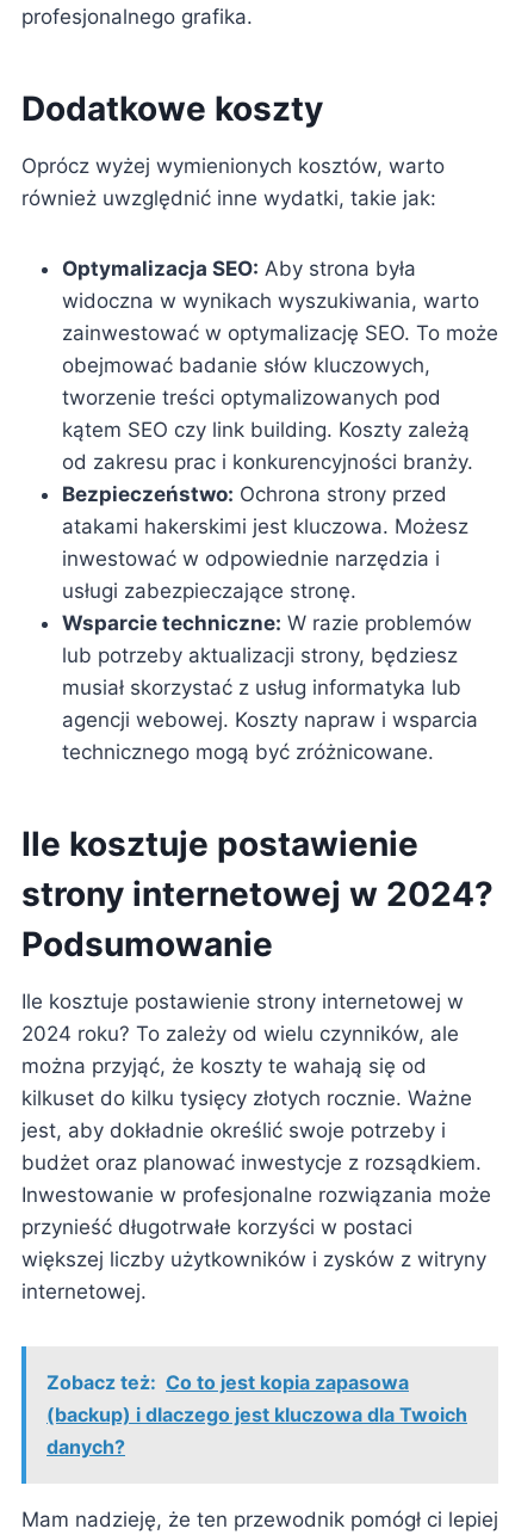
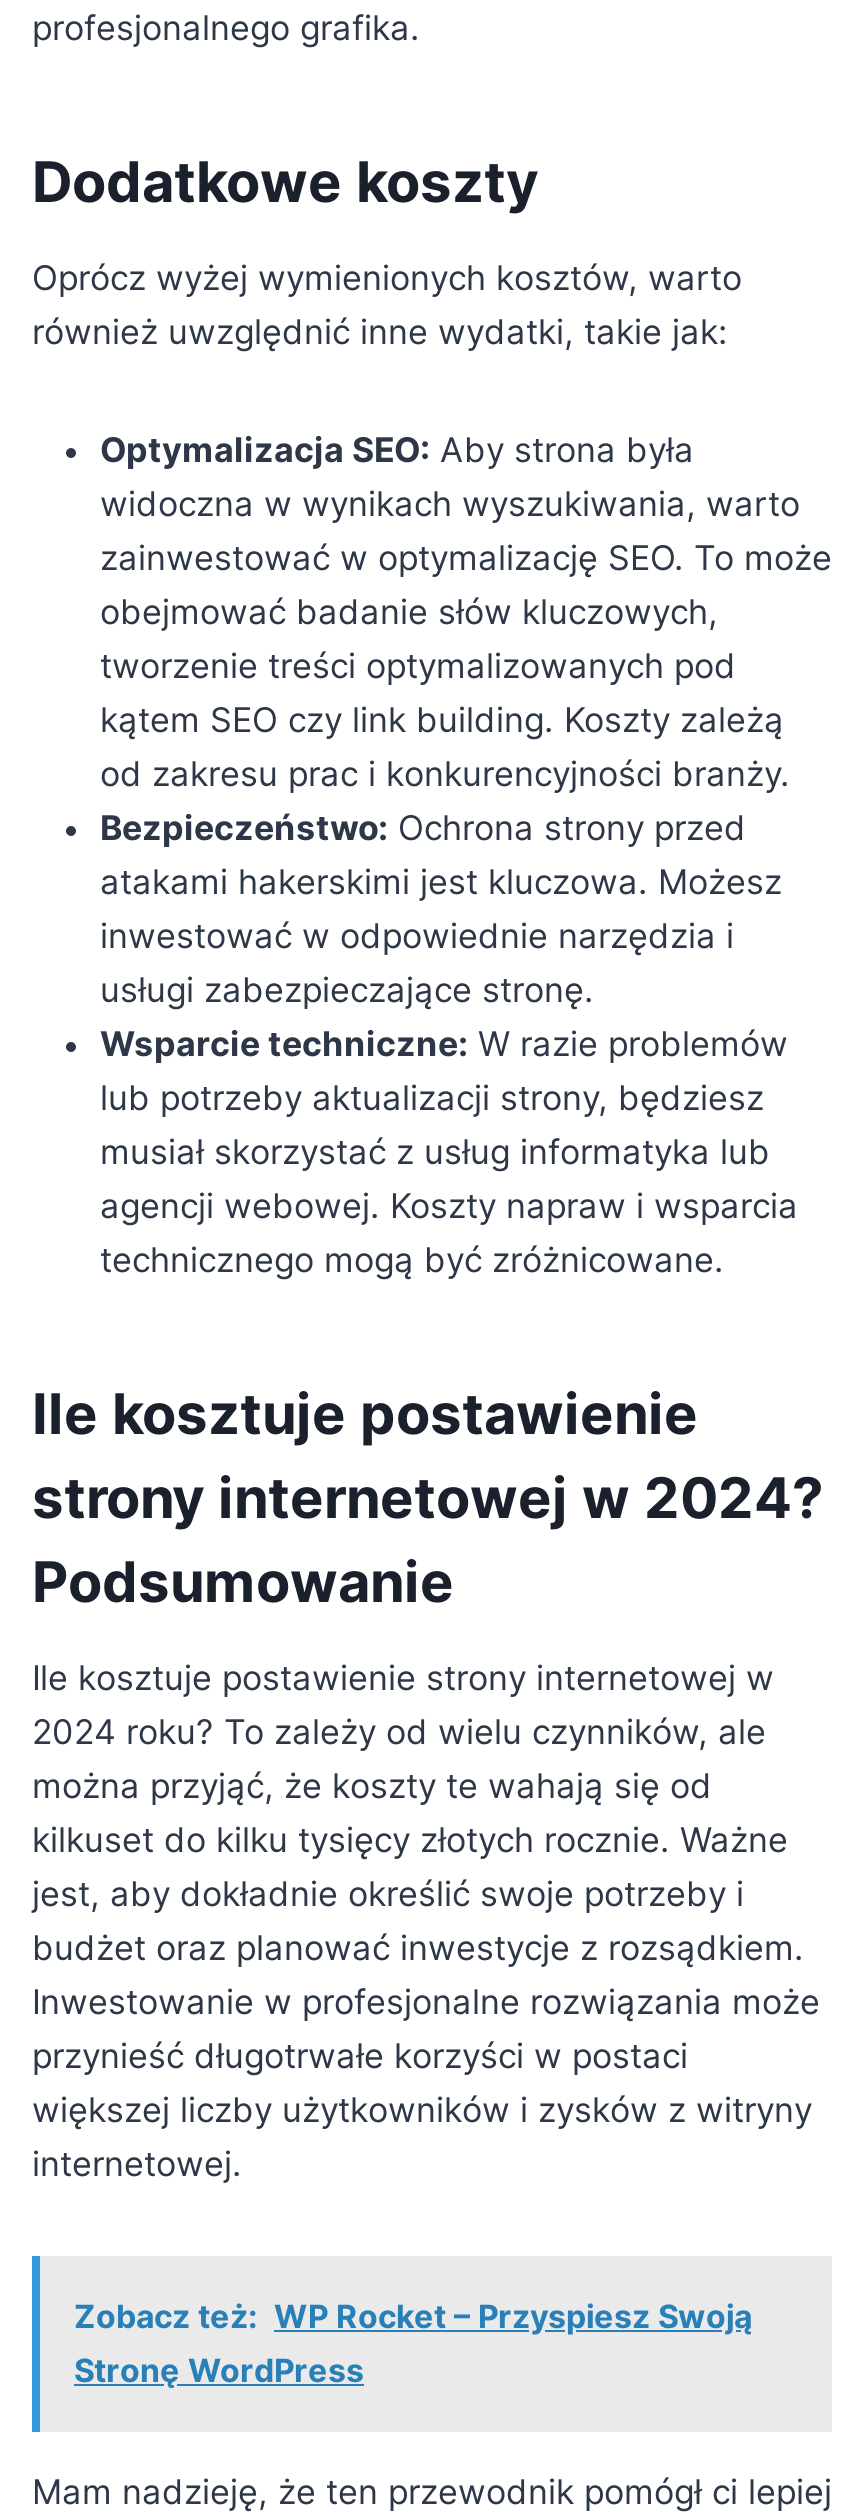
- Zobacz też: Co to jest kopia zapasowa
- (backup) i dlaczego jest kluczowa dla Twoich
- danych?
+ Zobacz też: WP Rocket – Przyspiesz Swoją
+ Stronę WordPress
